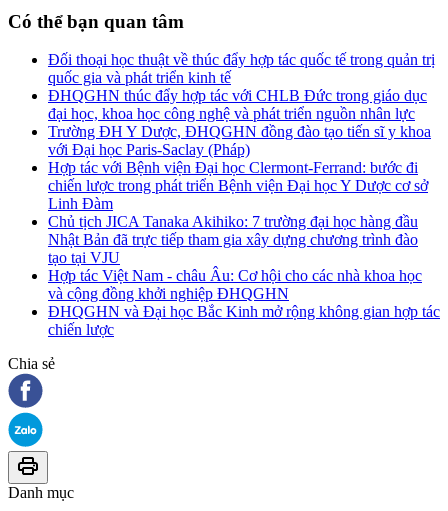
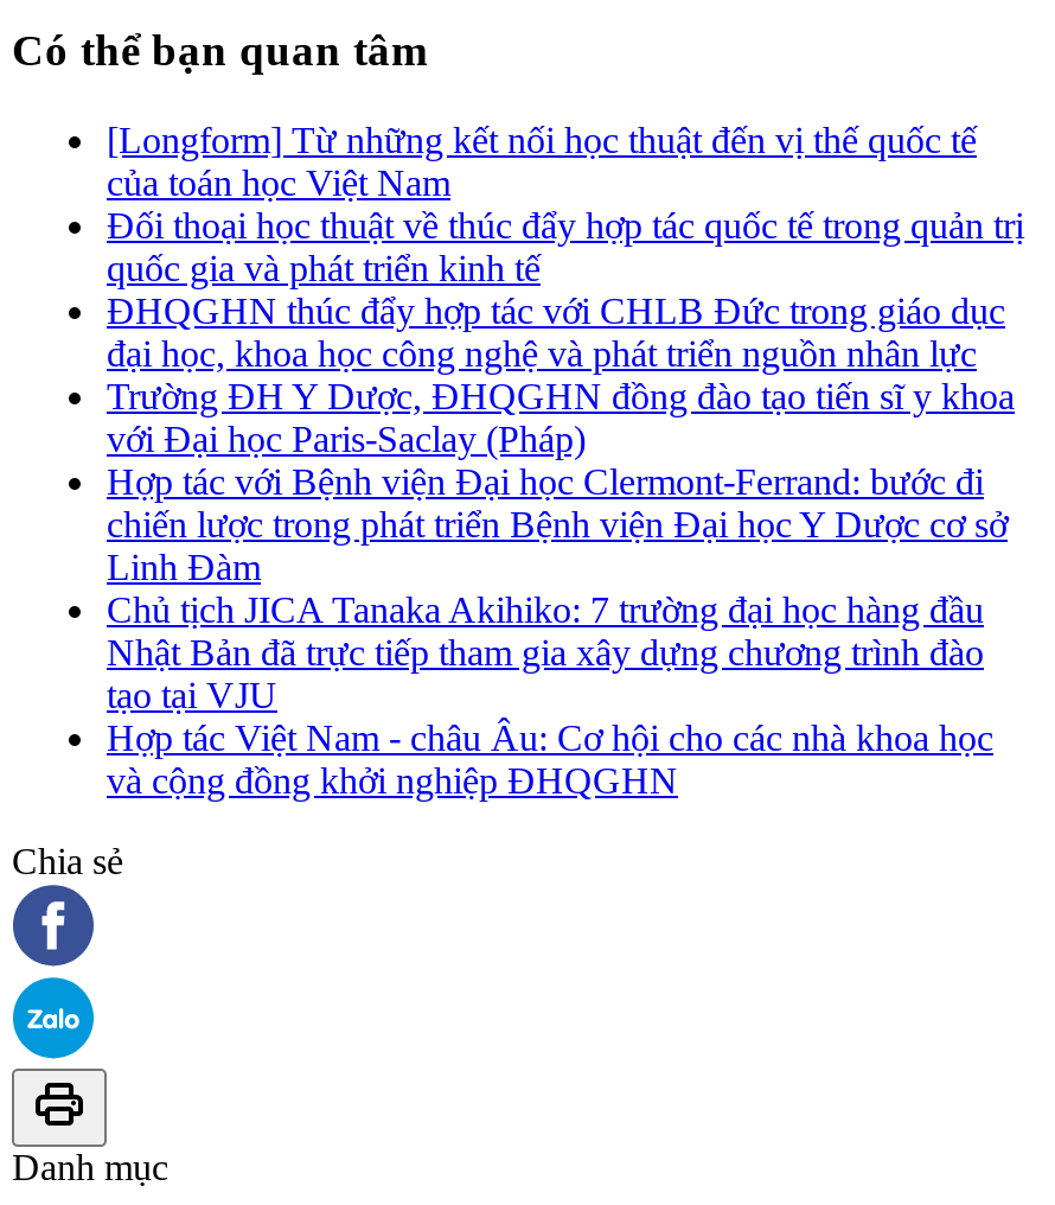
+ [Longform] Từ những kết nối học thuật đến vị thế quốc tế
+ của toán học Việt Nam

moved down: Đối thoại học thuật về thúc đẩy hợp tác quốc tế trong quản trị | quốc gia và phát triển kinh tế | ĐHQGHN thúc đẩy hợp tác với CHLB Đức trong giáo dục | ... | Hợp tác Việt Nam - châu Âu: Cơ hội cho các nhà khoa học | và cộng đồng khởi nghiệp ĐHQGHN

- ĐHQGHN và Đại học Bắc Kinh mở rộng không gian hợp tác
- chiến lược
